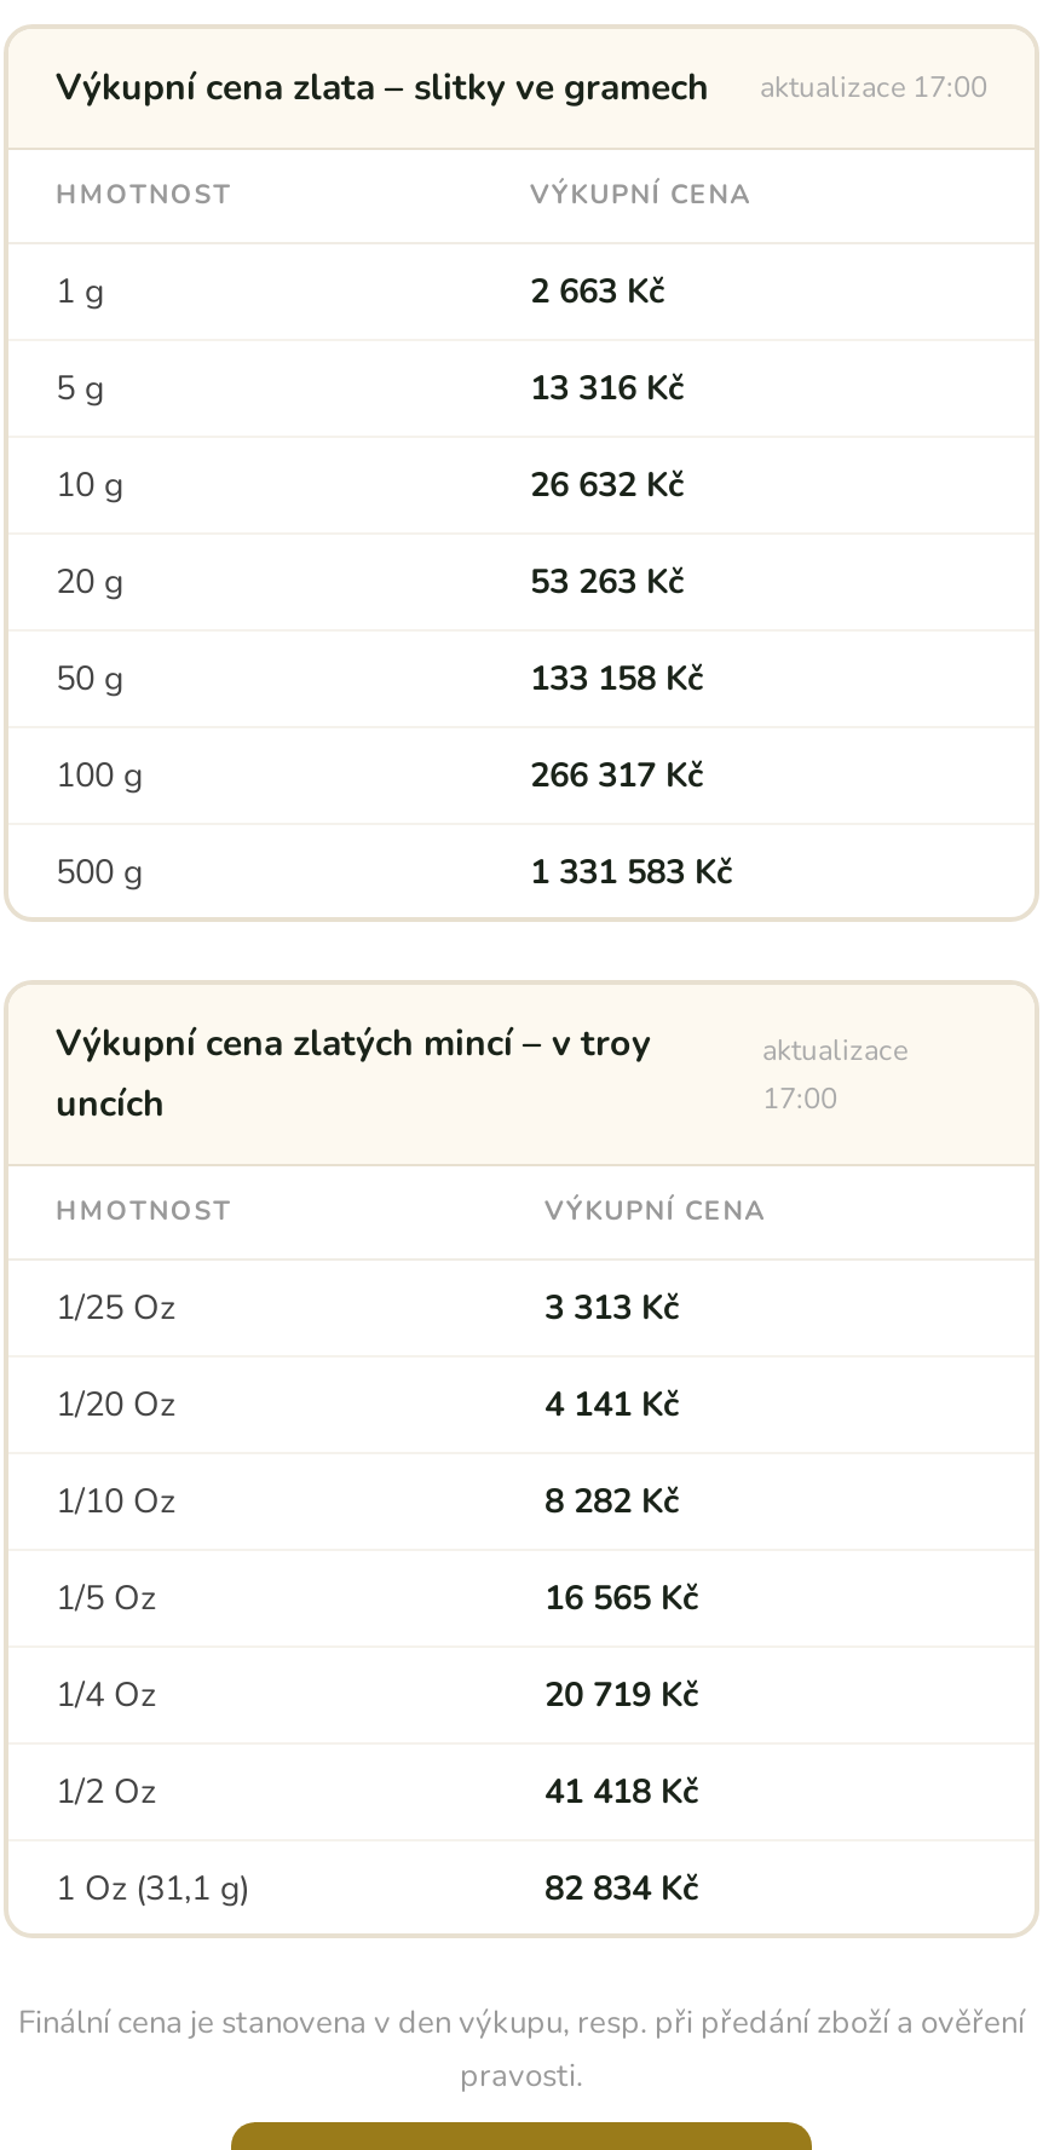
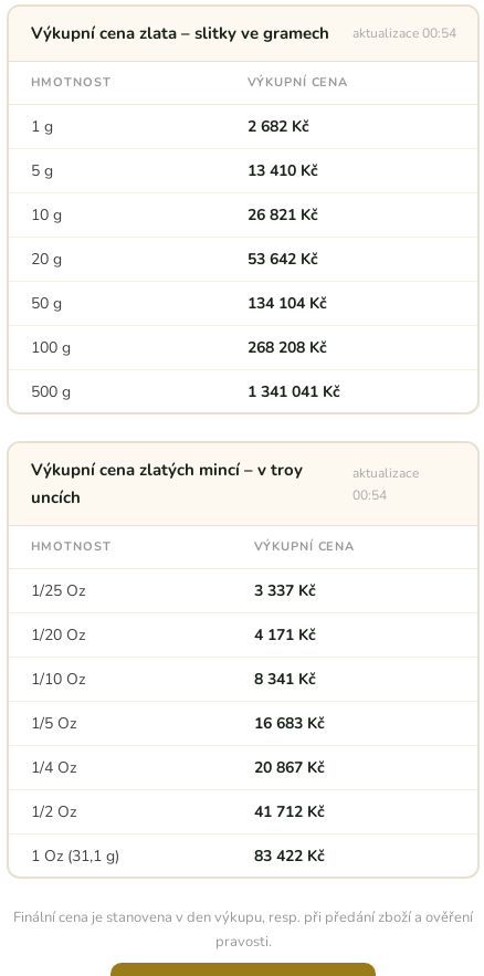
- Výkupní cena zlata – slitky ve gramech aktualizace 17:00
+ Výkupní cena zlata – slitky ve gramech aktualizace 00:54

- 2 663 Kč
+ 2 682 Kč

- 13 316 Kč
+ 13 410 Kč

- 26 632 Kč
+ 26 821 Kč

- 53 263 Kč
+ 53 642 Kč

- 133 158 Kč
+ 134 104 Kč

- 266 317 Kč
+ 268 208 Kč

- 1 331 583 Kč
+ 1 341 041 Kč

- 17:00
+ 00:54

- 3 313 Kč
+ 3 337 Kč

- 4 141 Kč
+ 4 171 Kč

- 8 282 Kč
+ 8 341 Kč

- 16 565 Kč
+ 16 683 Kč

- 20 719 Kč
+ 20 867 Kč

- 41 418 Kč
+ 41 712 Kč

- 82 834 Kč
+ 83 422 Kč
